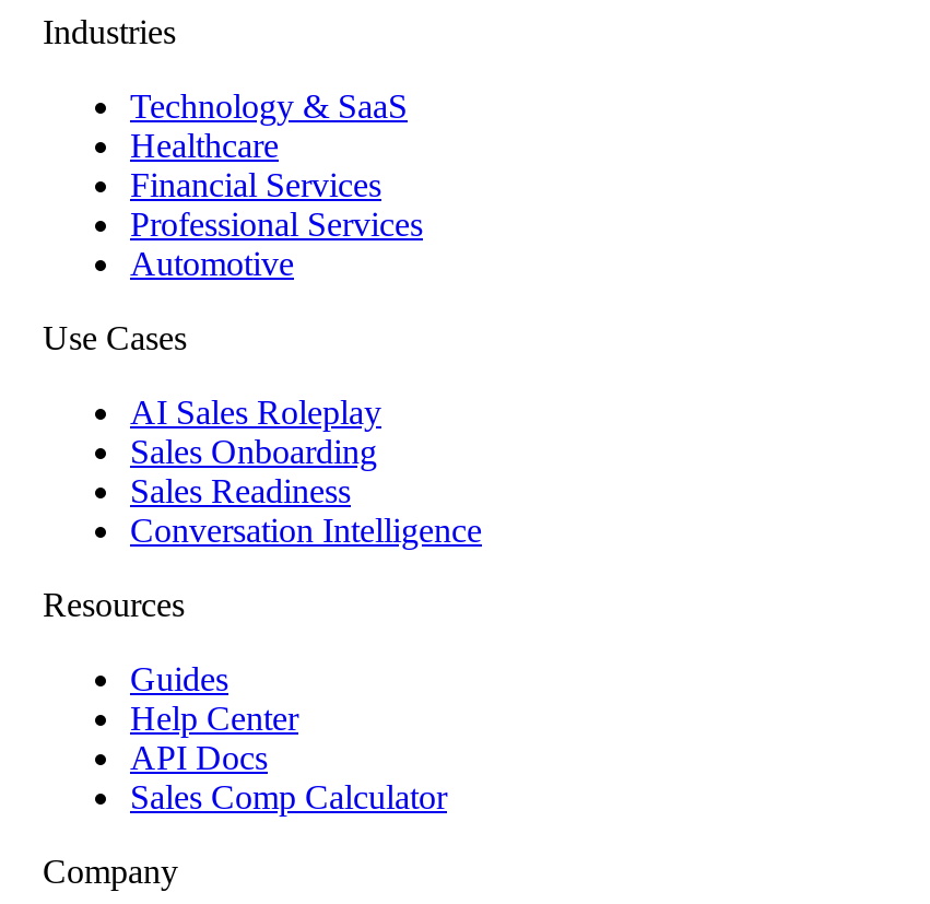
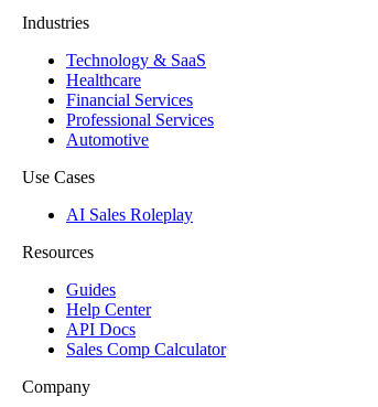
- Sales Onboarding
- Sales Readiness
- Conversation Intelligence
